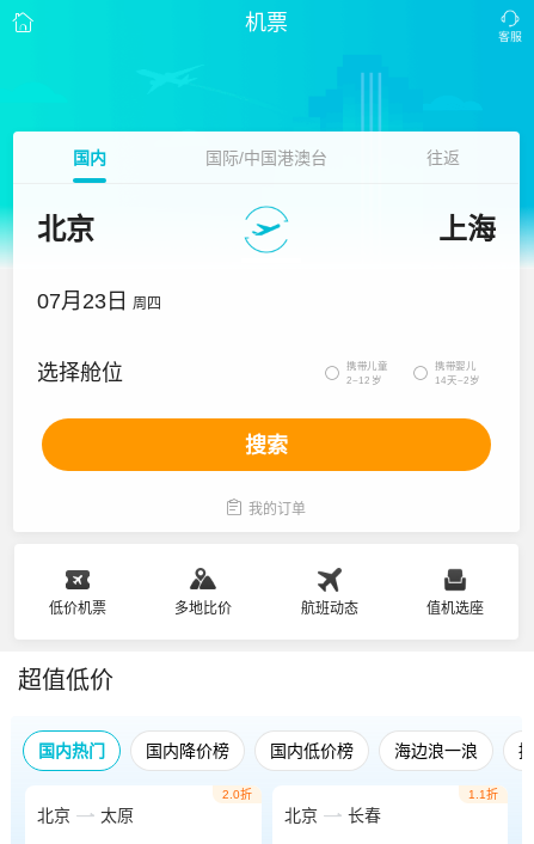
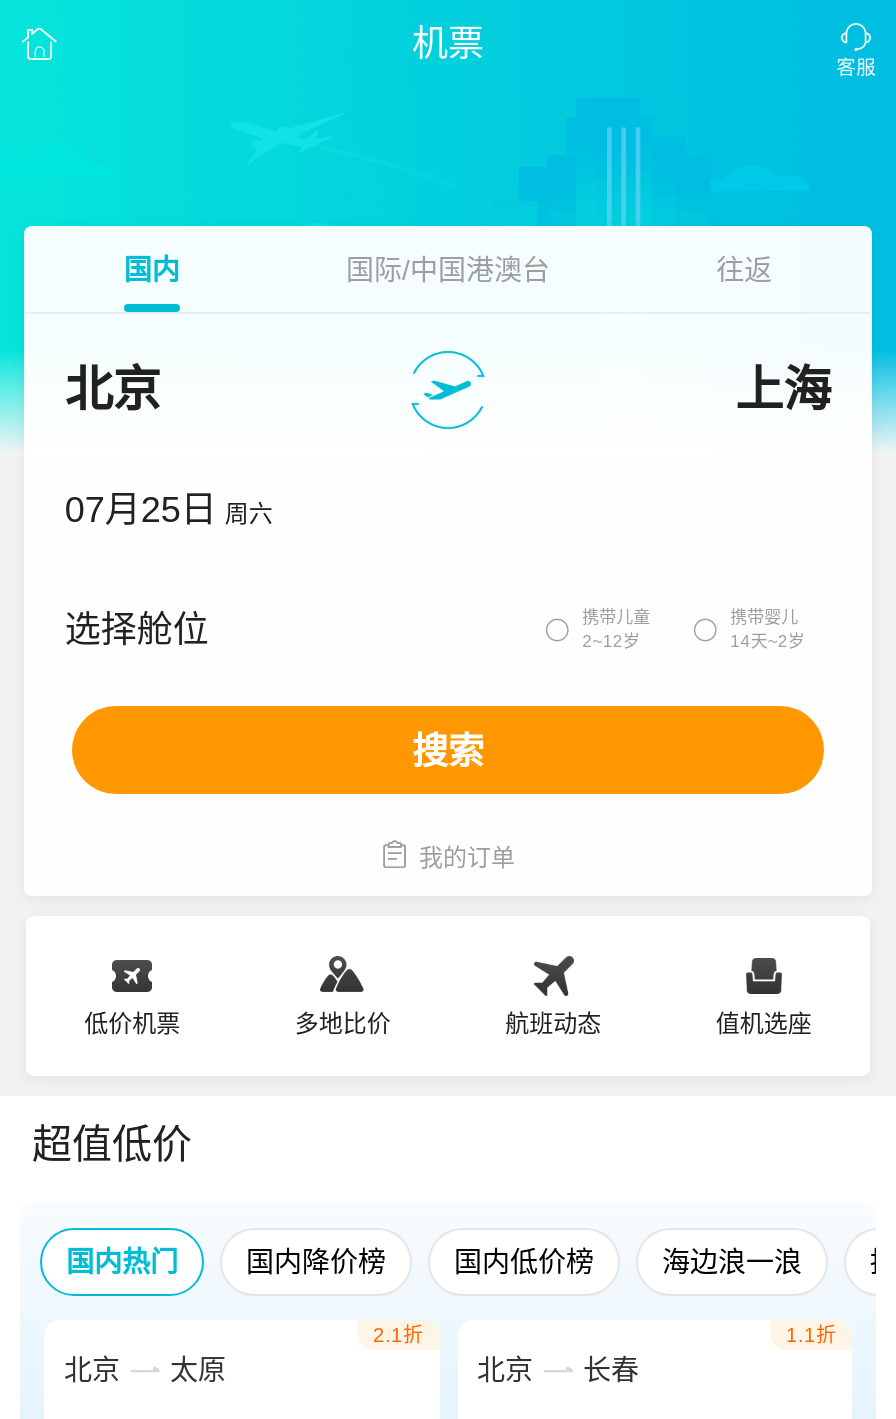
- 07月23日 周四
+ 07月25日 周六

- 2.0折
+ 2.1折
